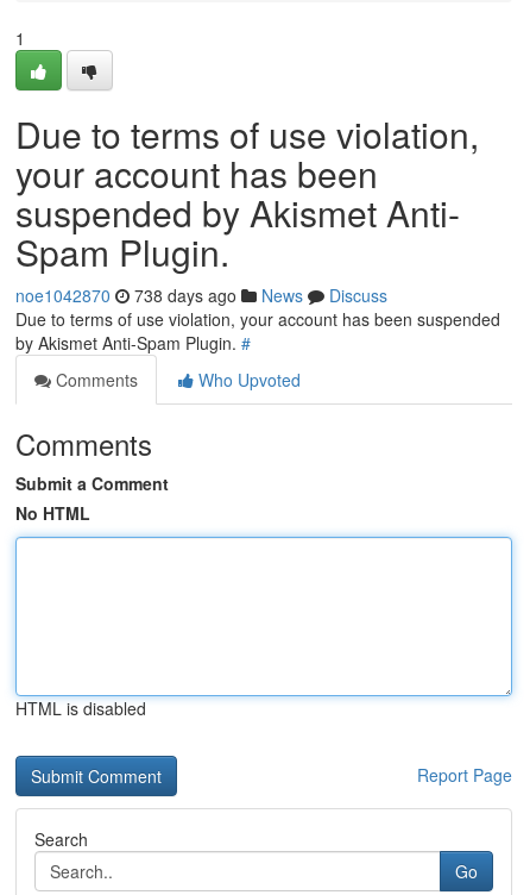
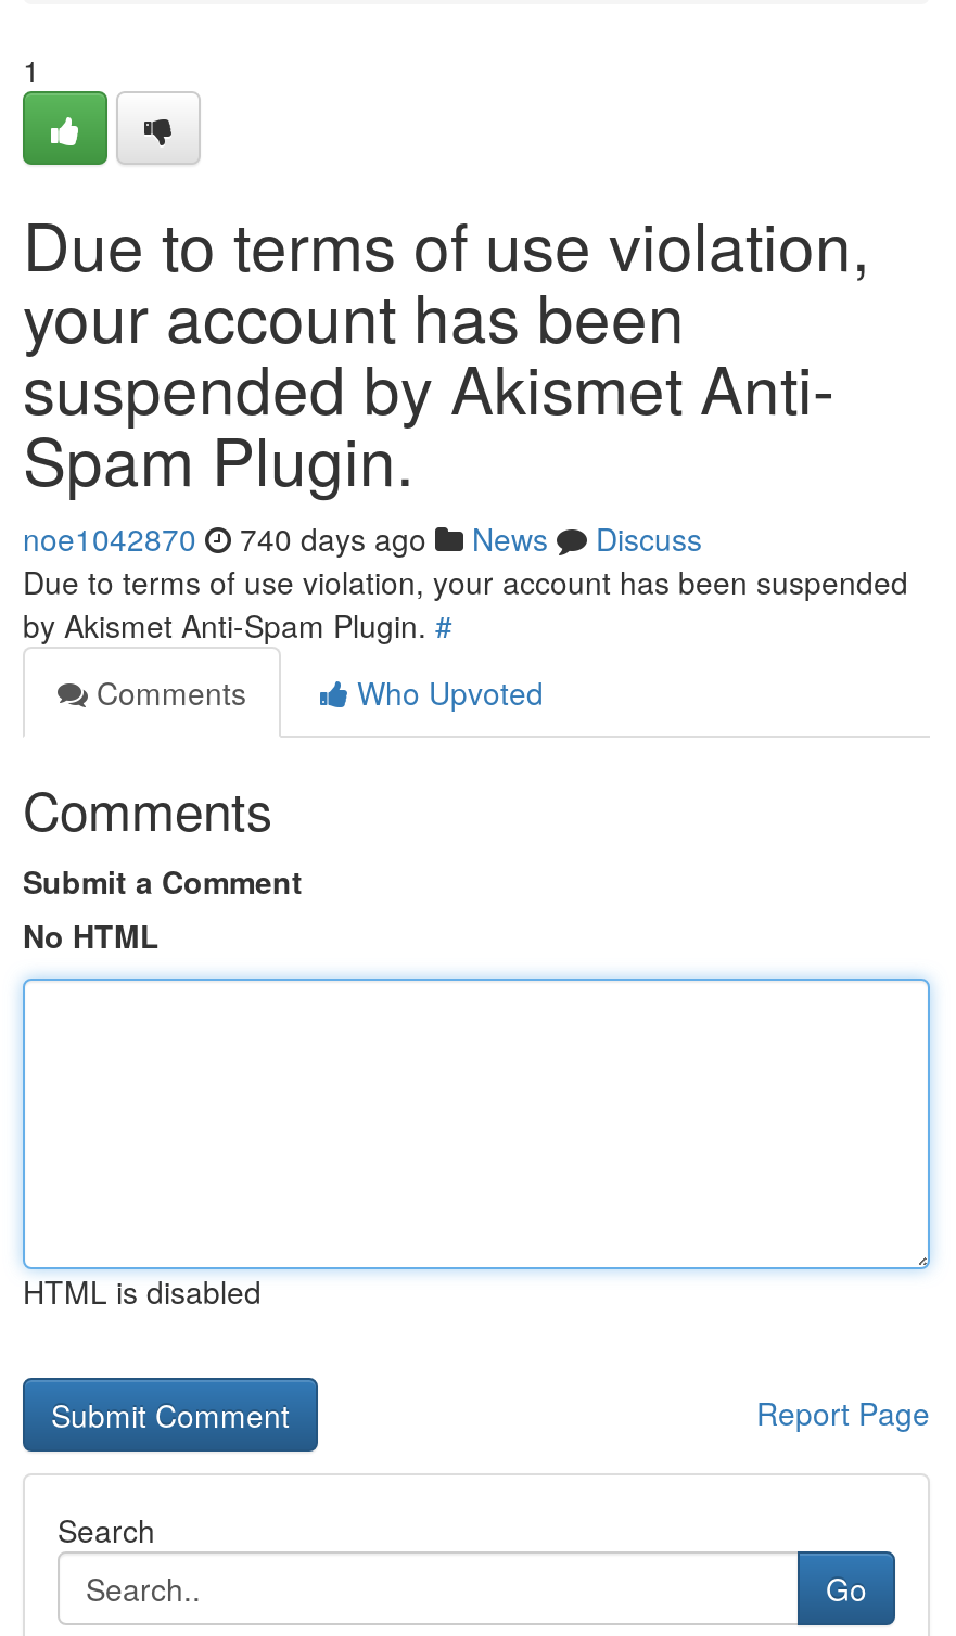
- noe1042870 738 days ago News Discuss
+ noe1042870 740 days ago News Discuss
